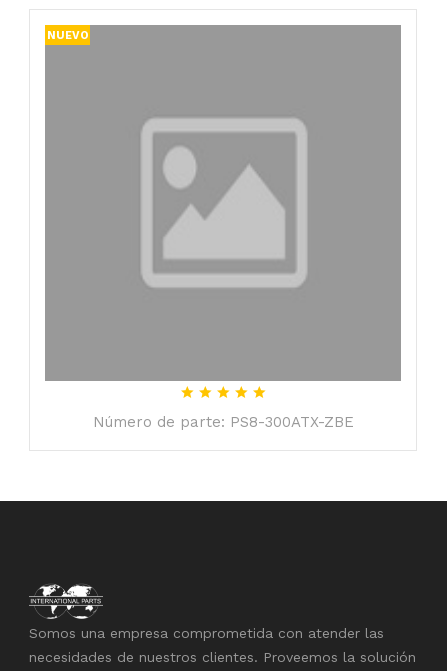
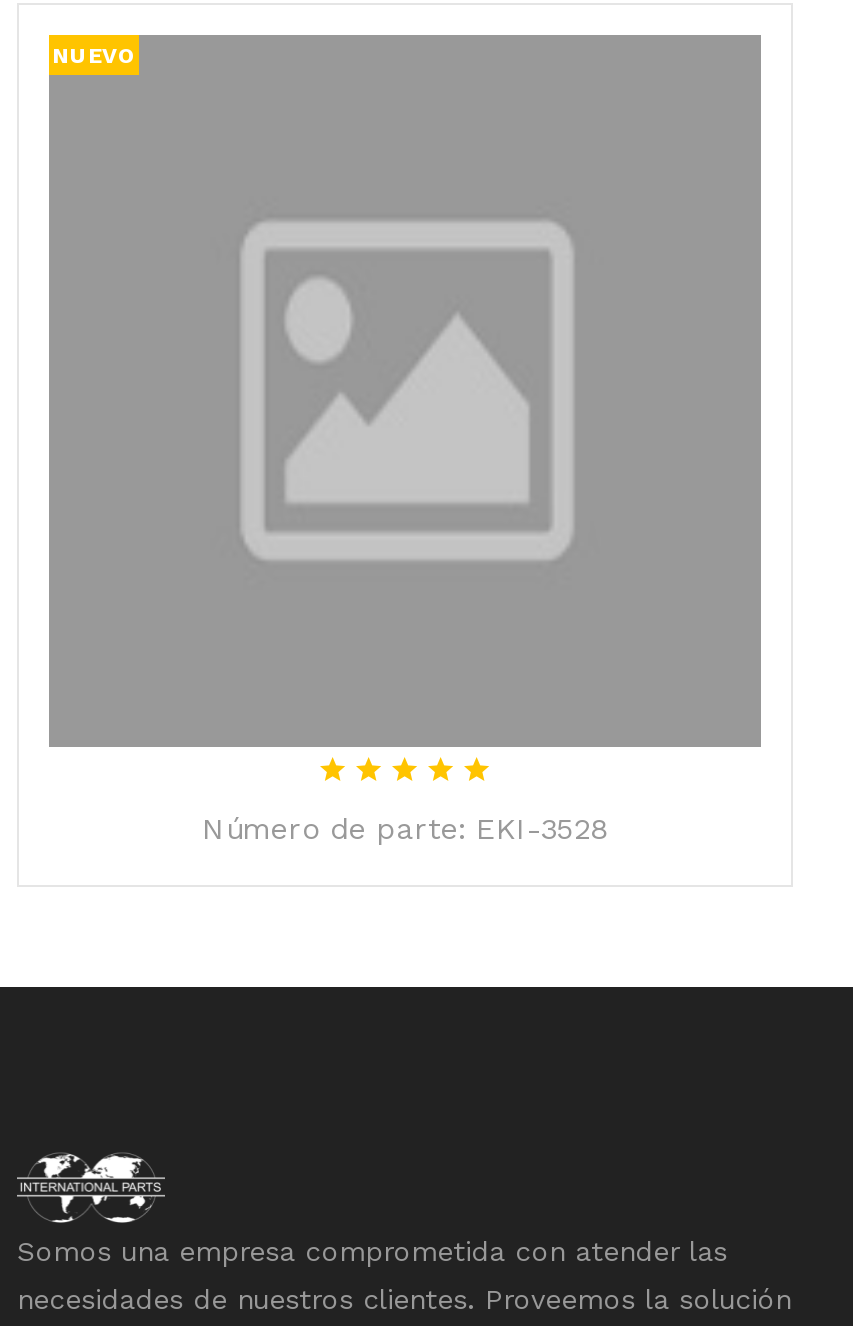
- Número de parte: PS8-300ATX-ZBE
+ Número de parte: EKI-3528
